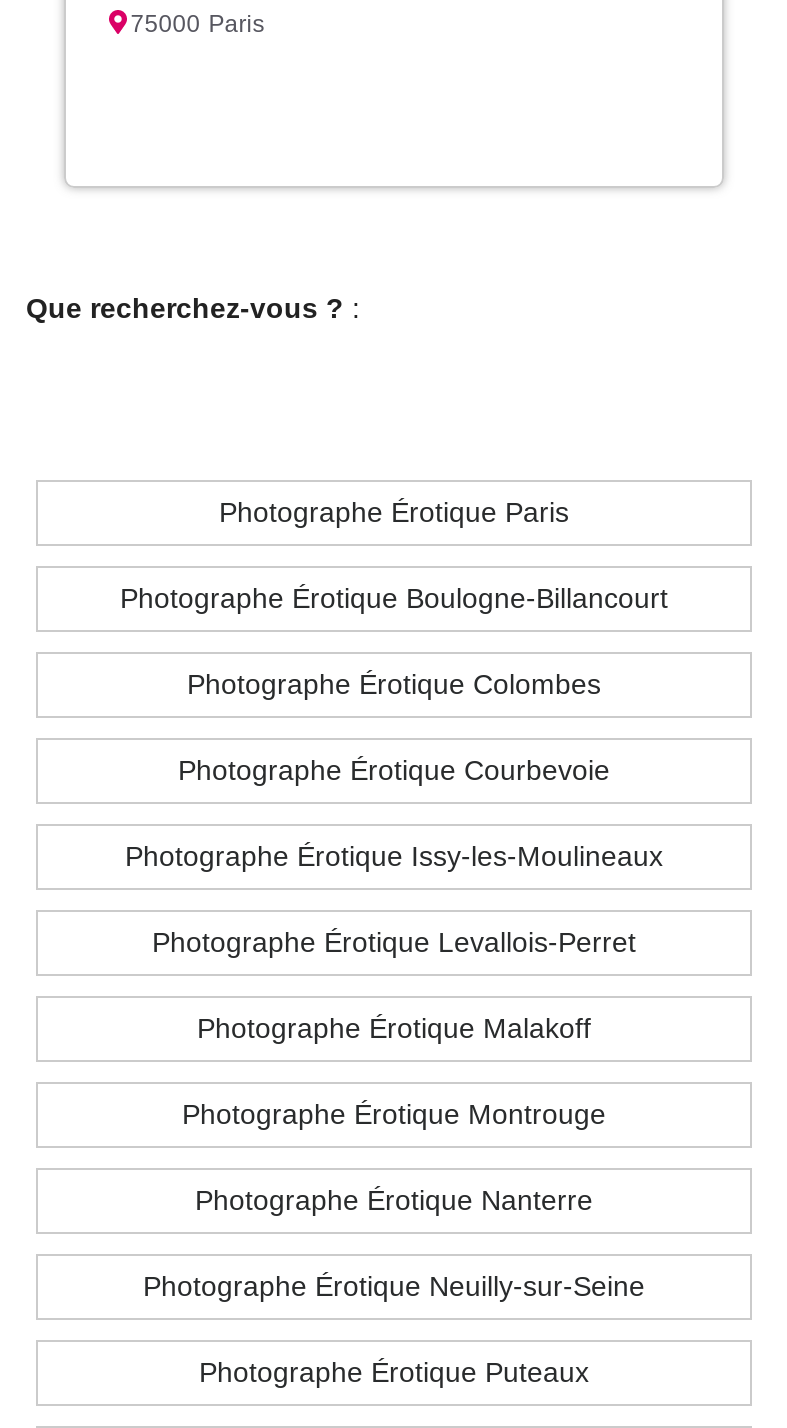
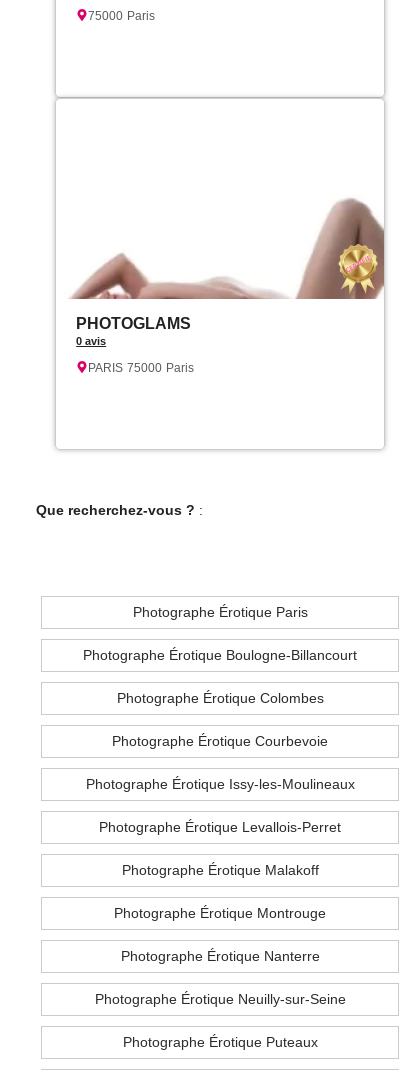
+ [image]
+ PHOTOGLAMS
+ 0 avis
+ PARIS 75000 Paris

+ [image]
